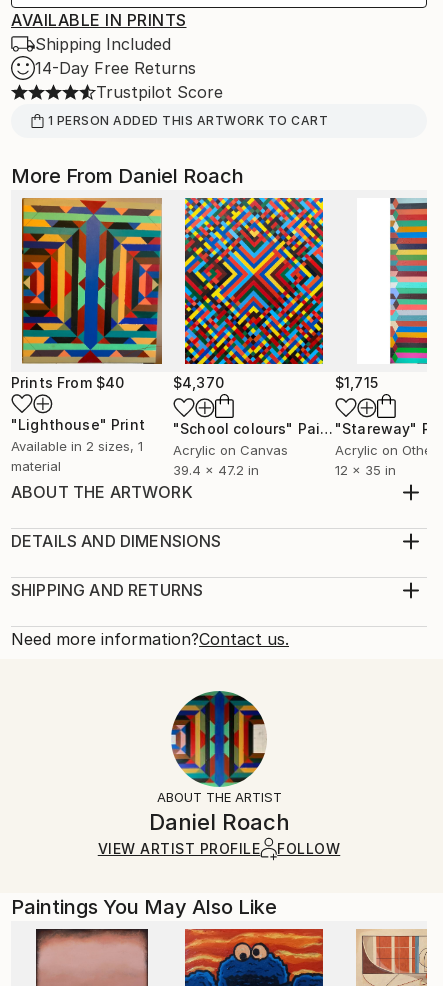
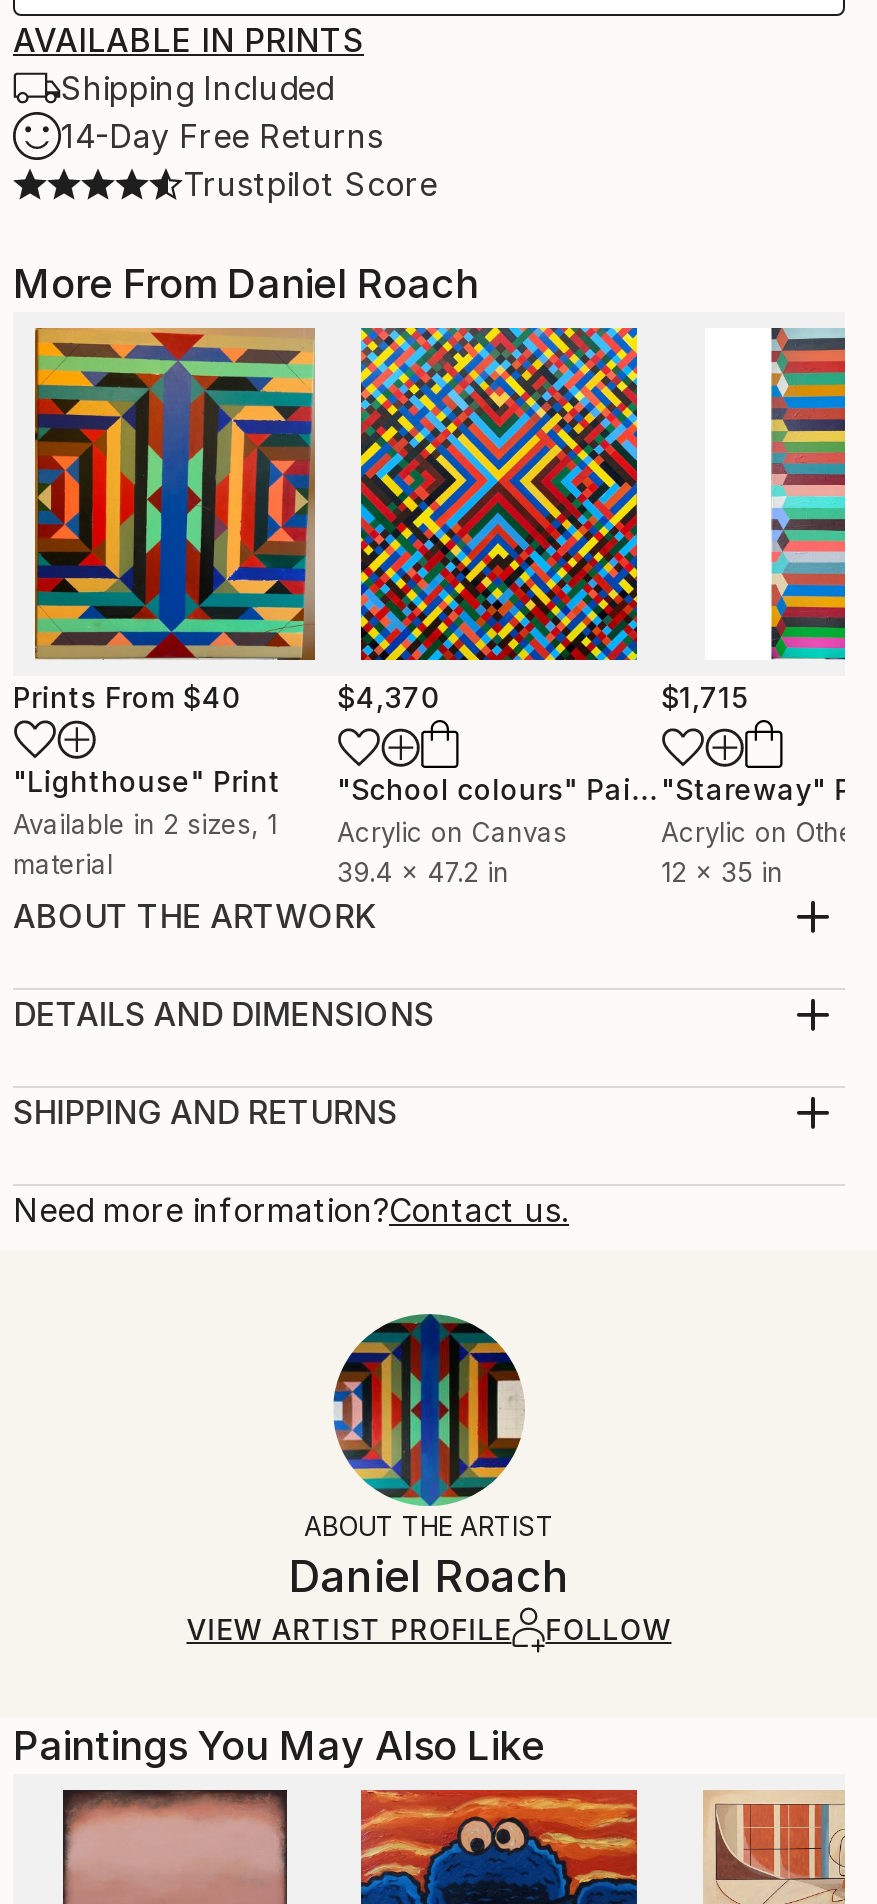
- 1 PERSON ADDED THIS ARTWORK TO CART
